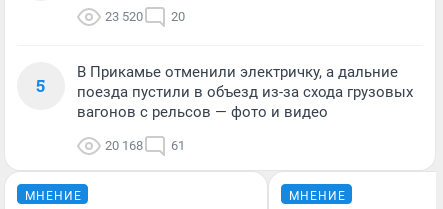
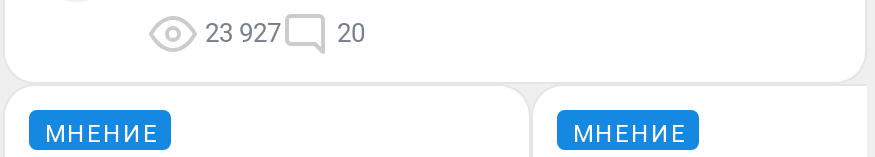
- 23 520 20
+ 23 927 20

- В Прикамье отменили электричку, а дальние
- поезда пустили в объезд из-за схода грузовых
- вагонов с рельсов — фото и видео
- 20 168
- 61

- 5
